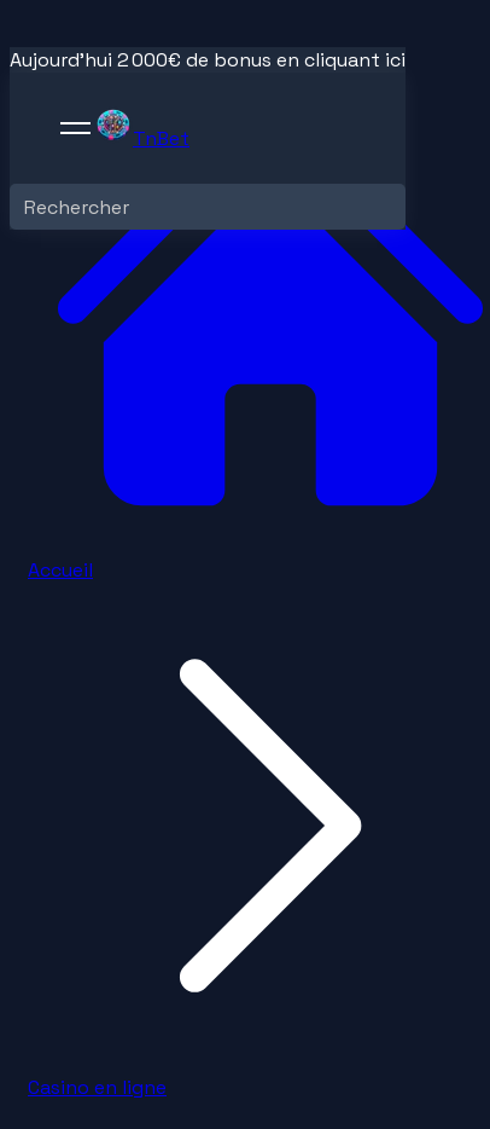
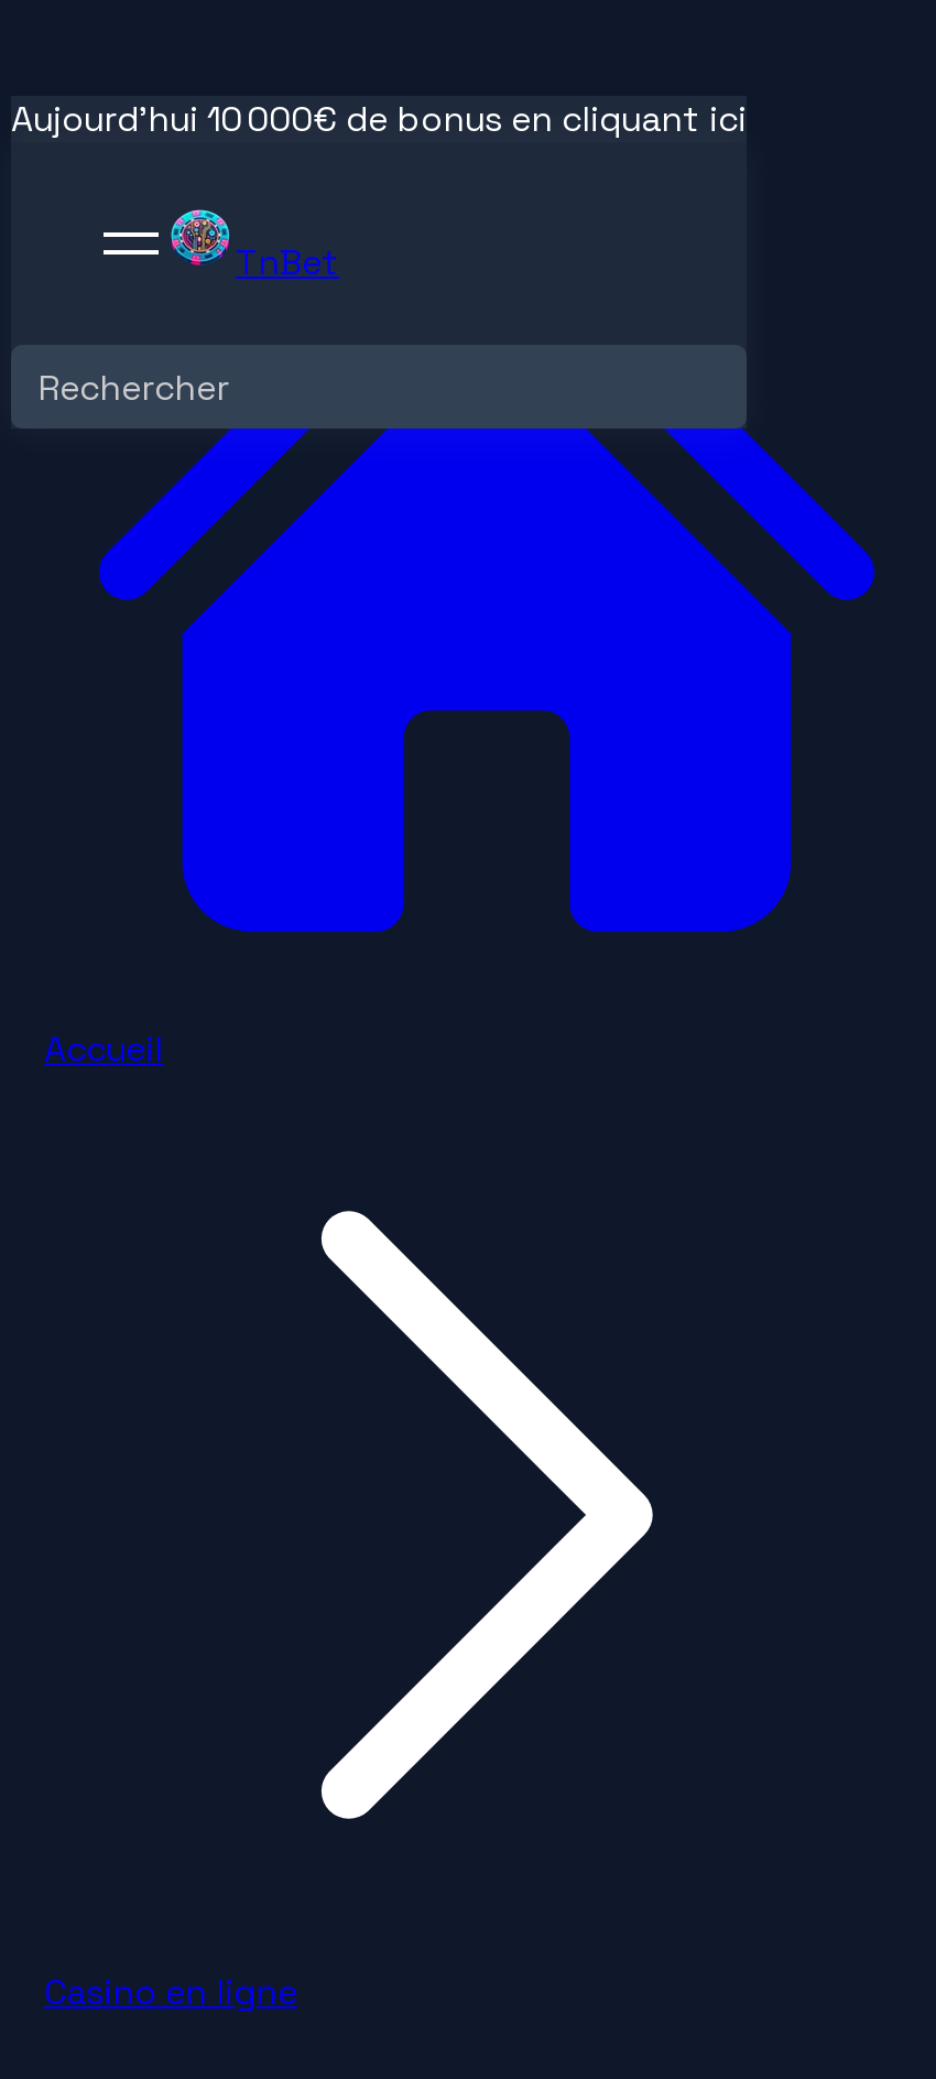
- Aujourd'hui 2 000€ de bonus en cliquant ici
+ Aujourd'hui 10 000€ de bonus en cliquant ici
